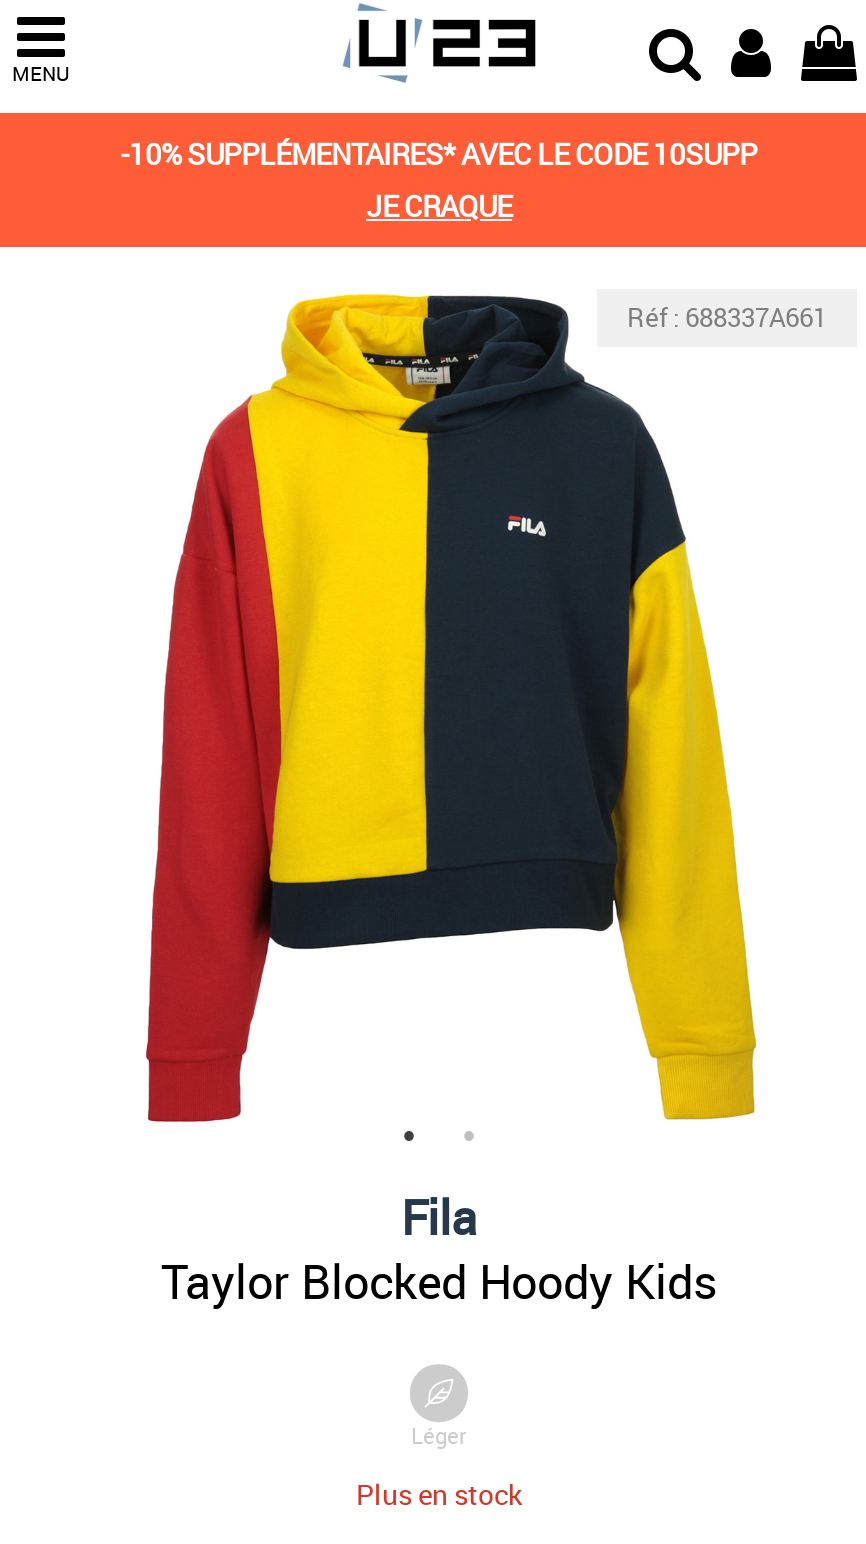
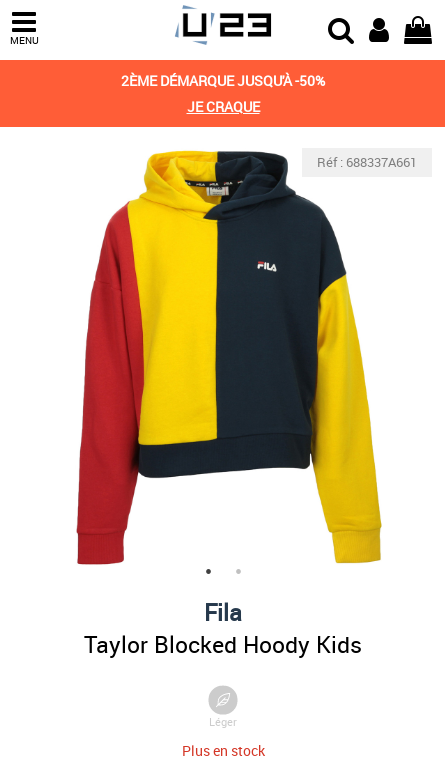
- -10% SUPPLÉMENTAIRES* AVEC LE CODE 10SUPP
+ 2ÈME DÉMARQUE JUSQU'À -50%
